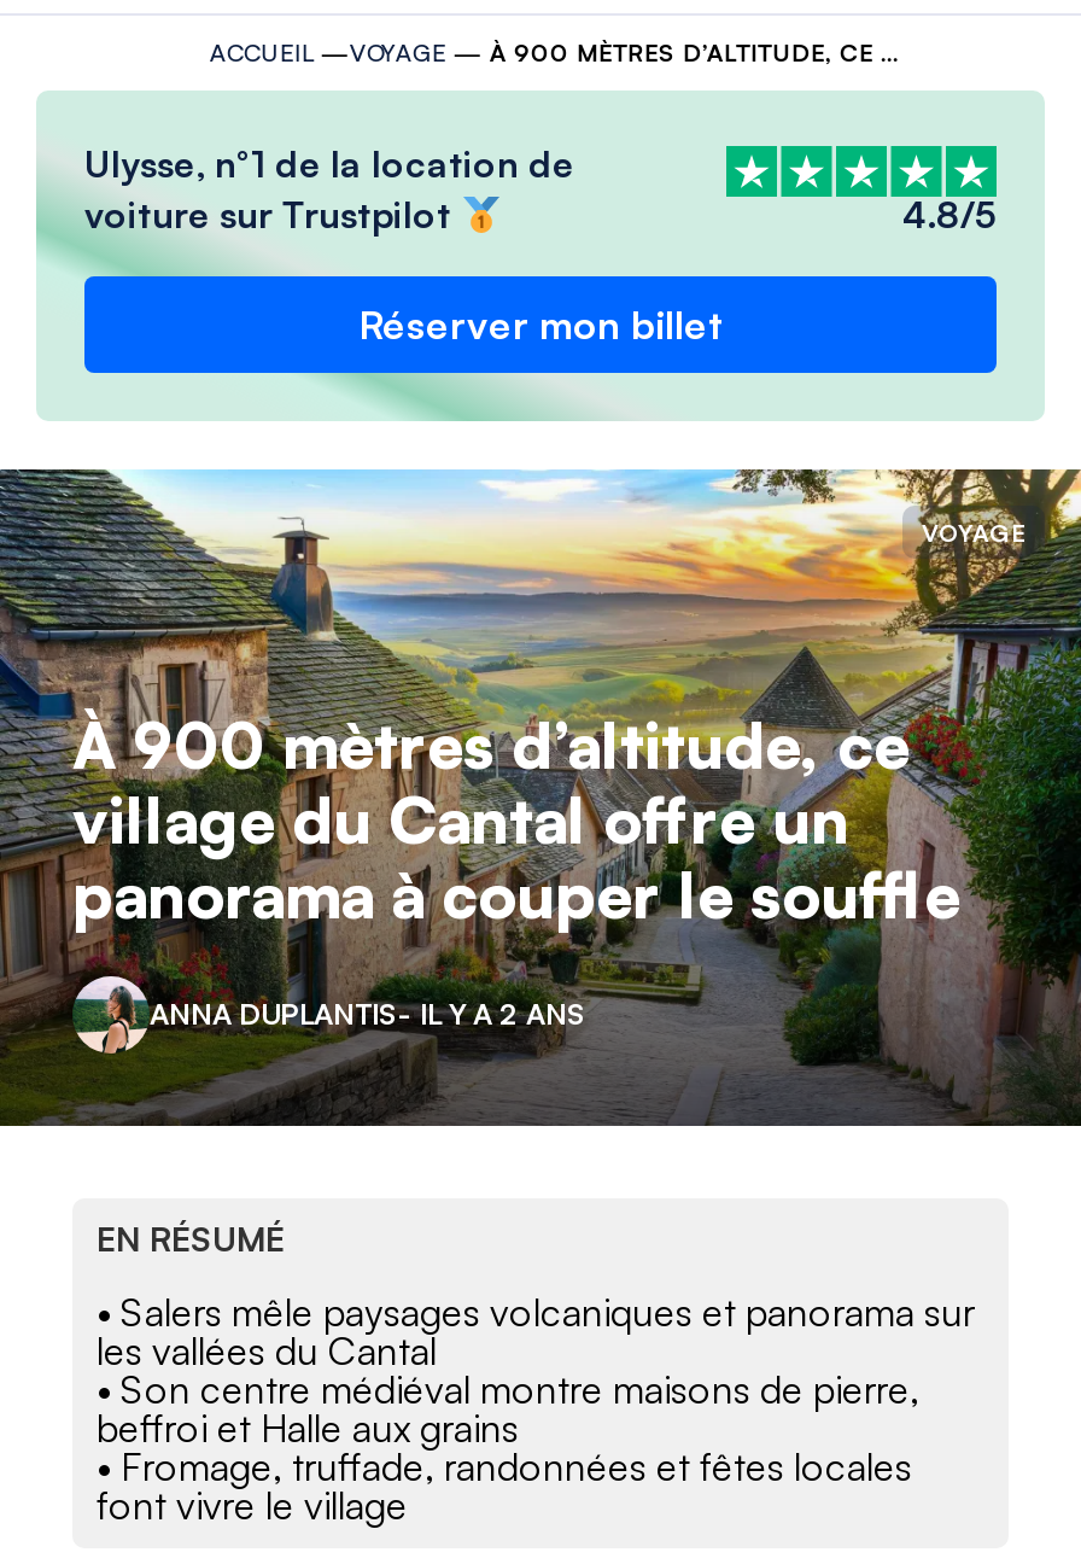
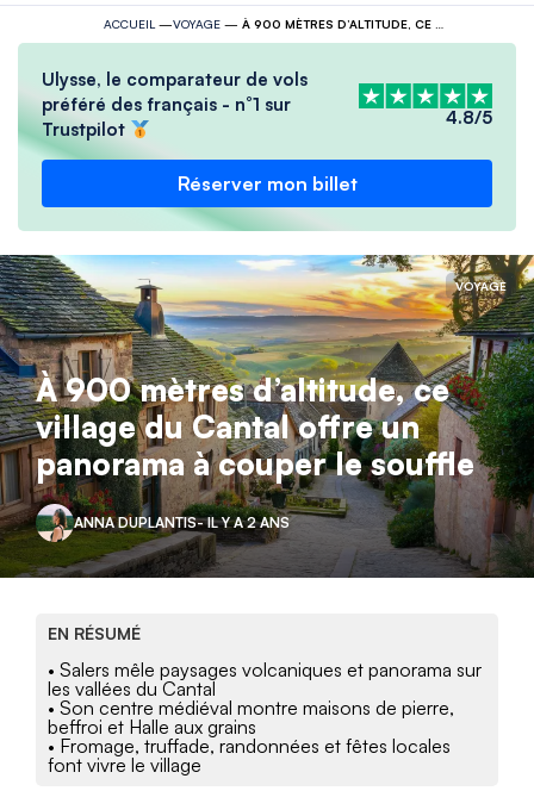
- Ulysse, n°1 de la location de
- voiture sur Trustpilot
+ Ulysse, le comparateur de vols
+ préféré des français - n°1 sur
+ Trustpilot
